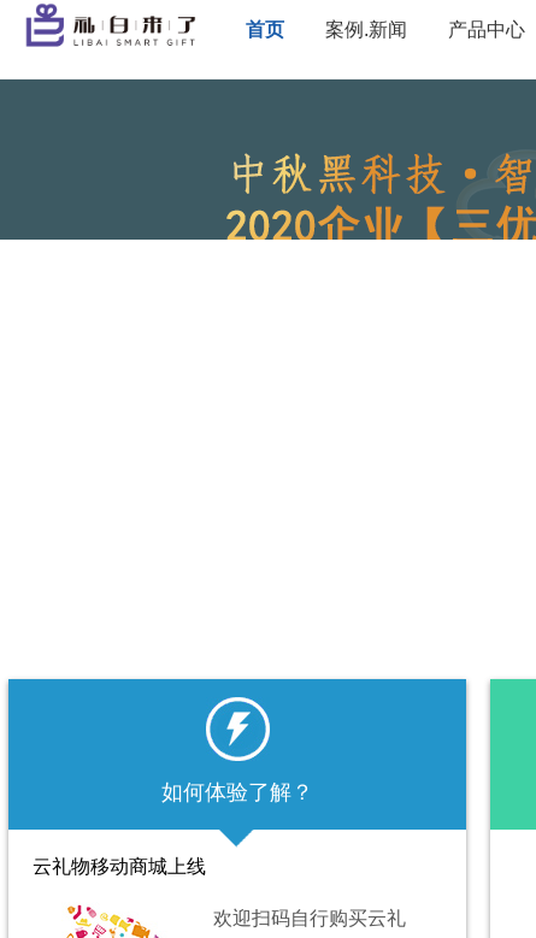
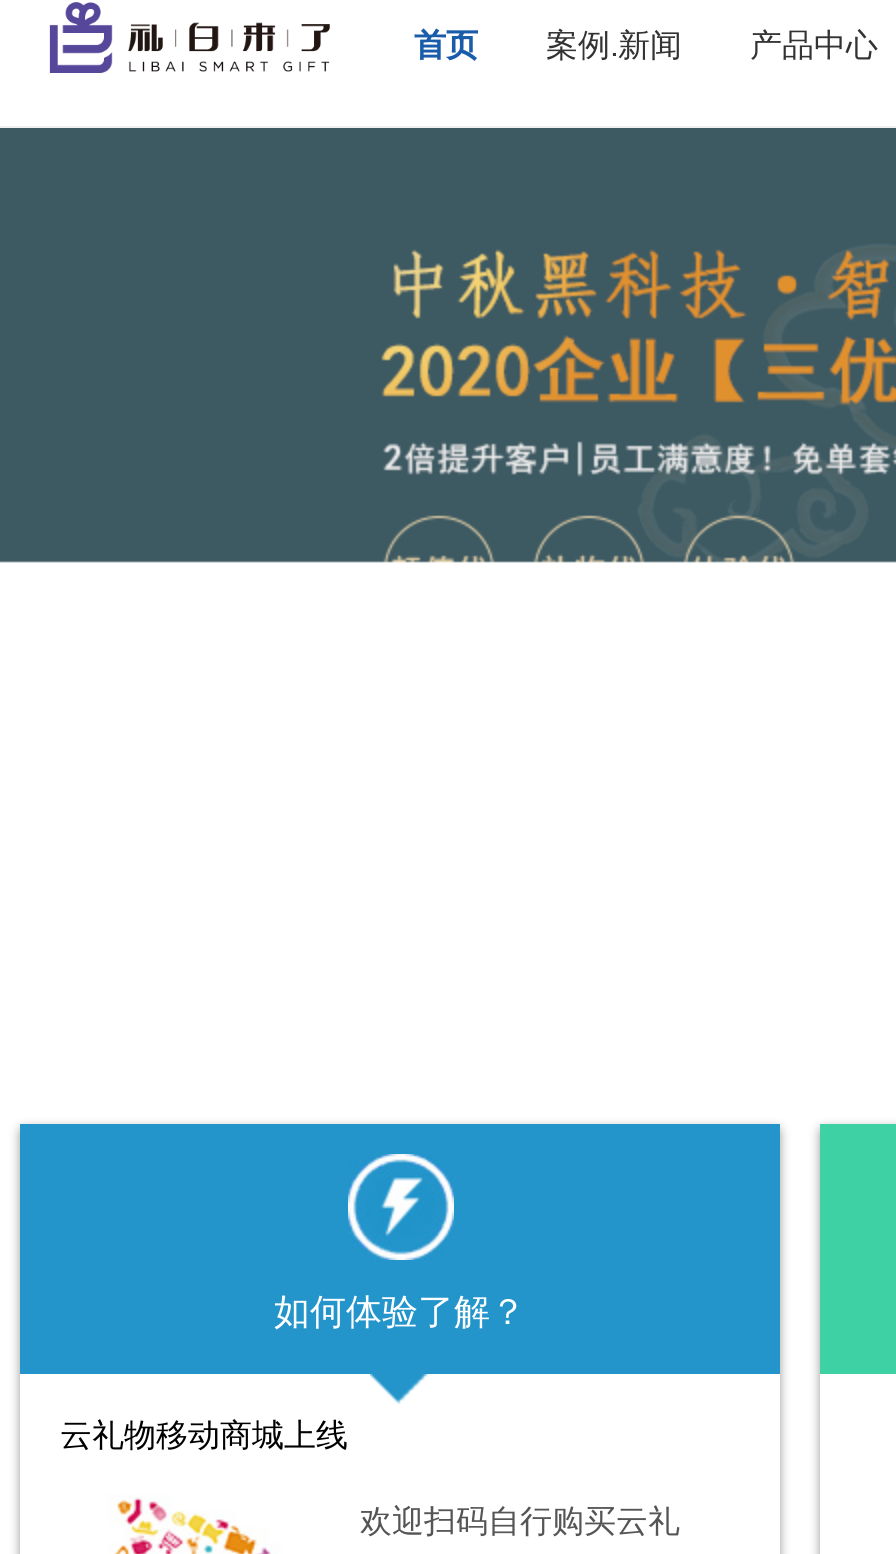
+ [image]
